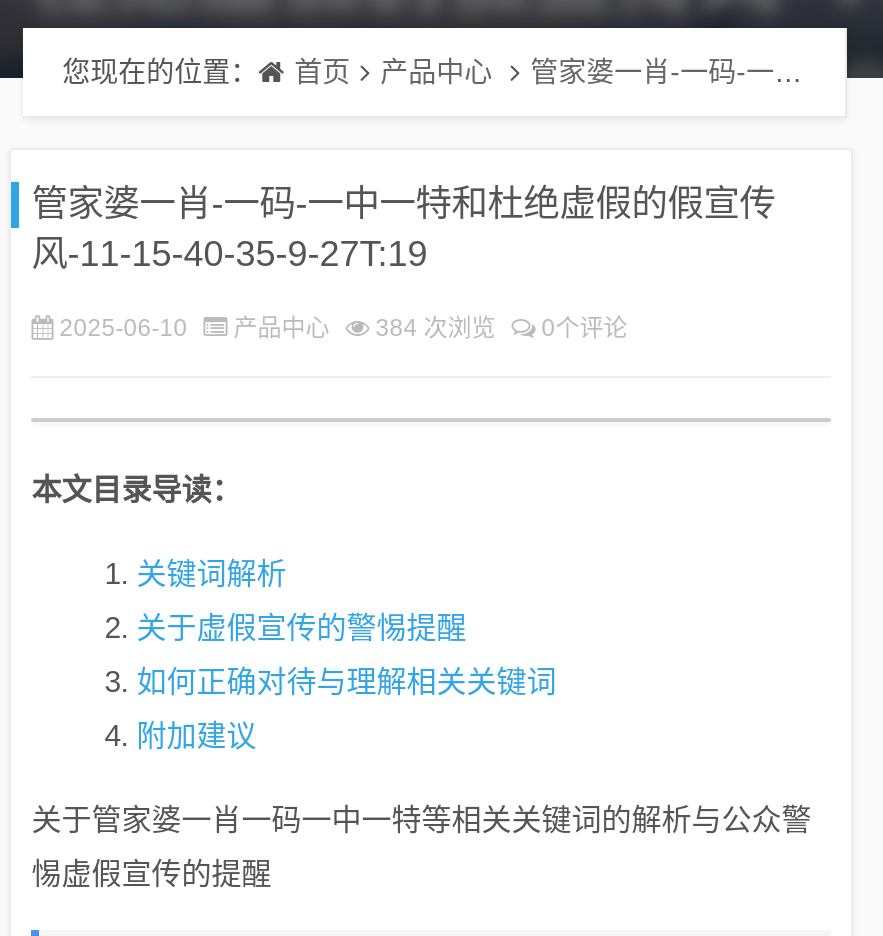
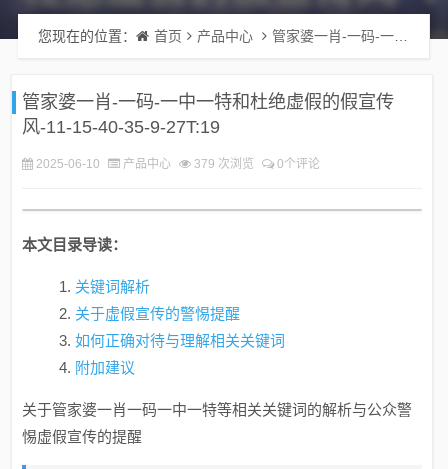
- 2025-06-10 产品中心 384 次浏览 0个评论
+ 2025-06-10 产品中心 379 次浏览 0个评论
